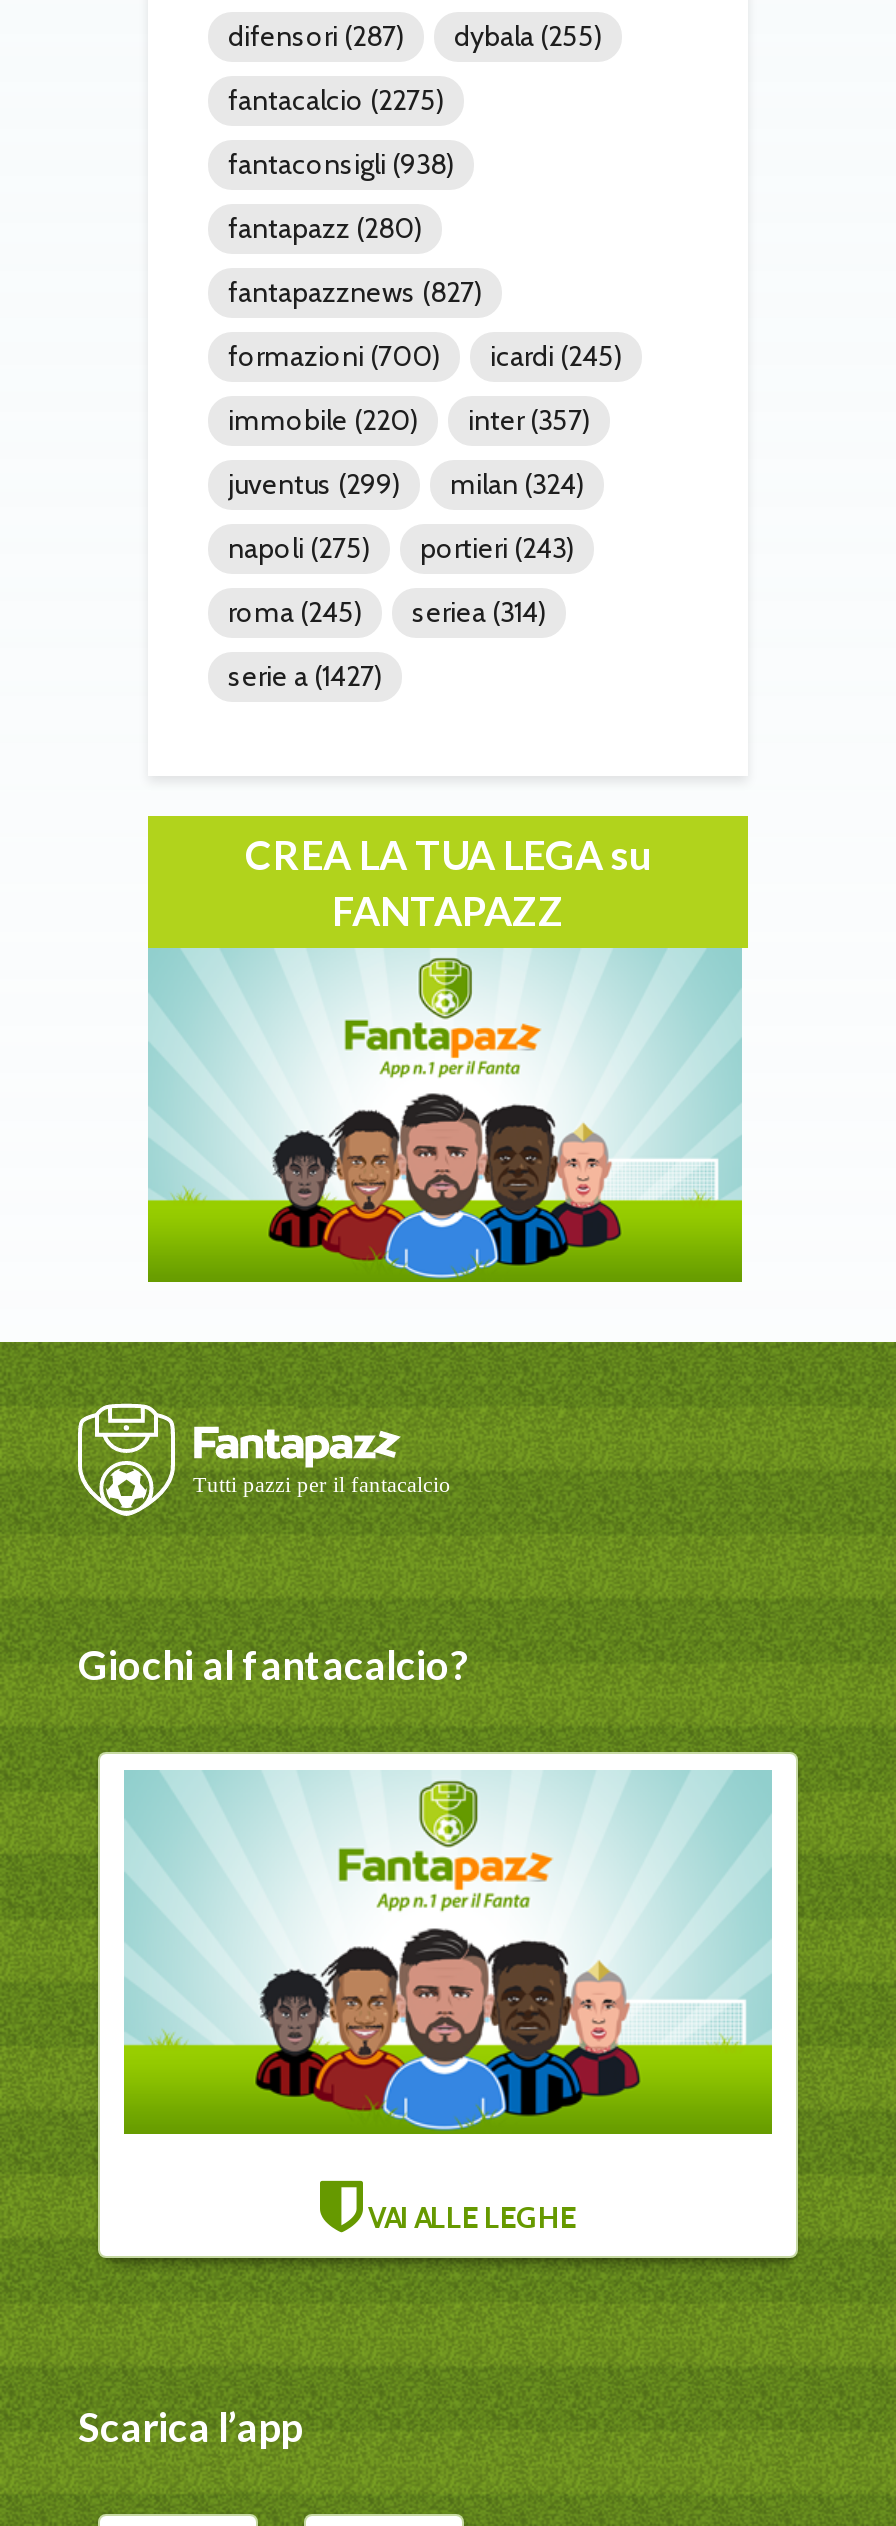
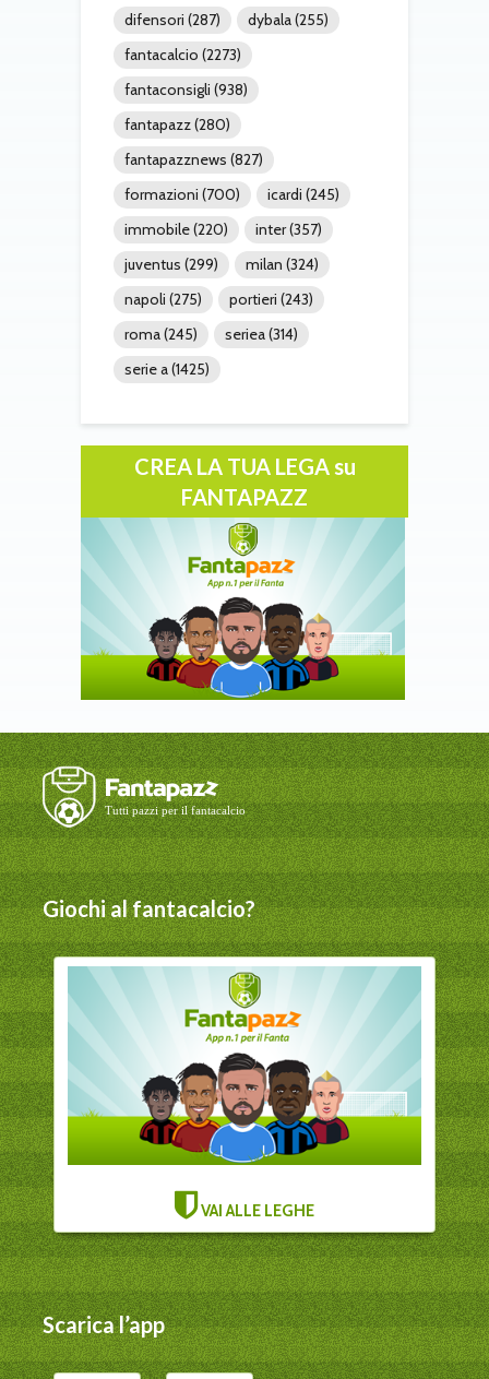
- fantacalcio (2275)
+ fantacalcio (2273)

- serie a (1427)
+ serie a (1425)
